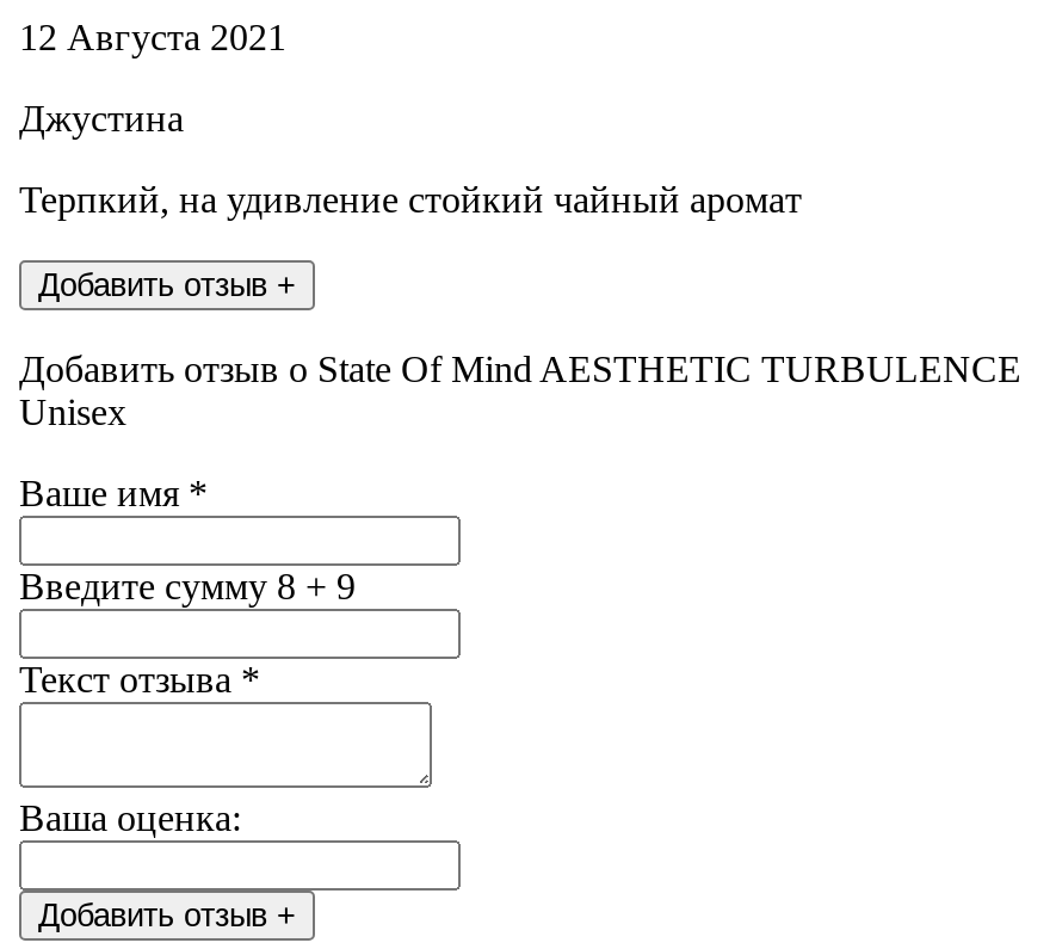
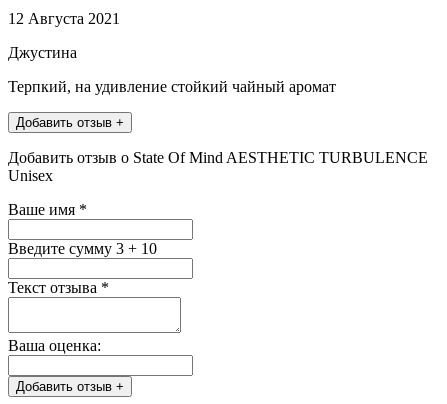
- Введите сумму 8 + 9
+ Введите сумму 3 + 10
